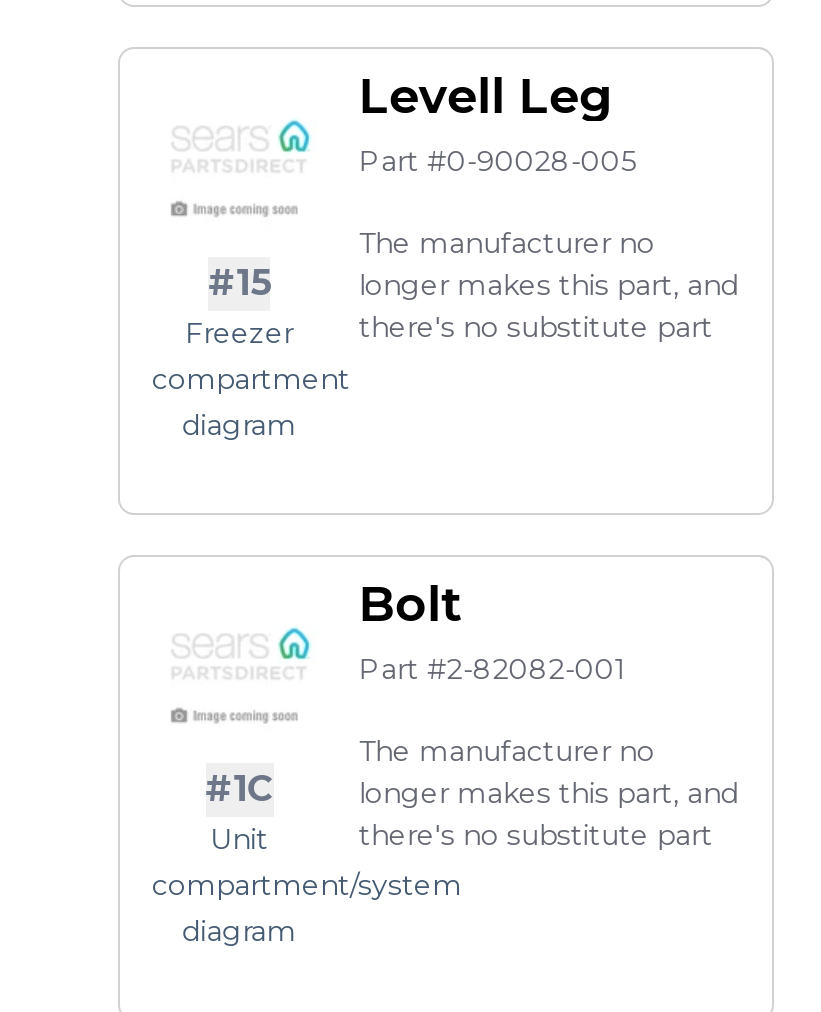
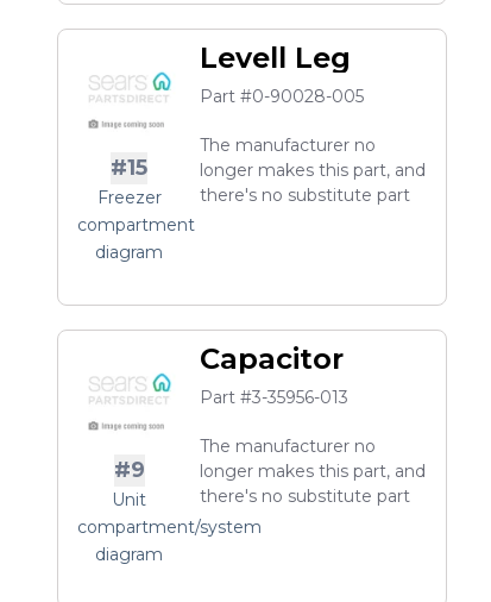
- Bolt
- Part #2-82082-001
+ Capacitor
+ Part #3-35956-013

- #1C
+ #9
